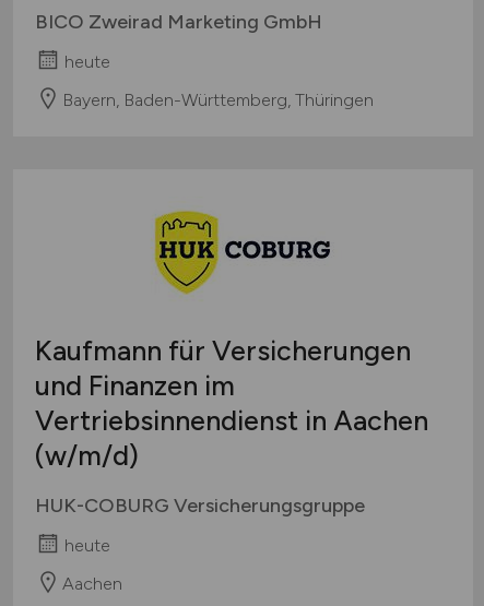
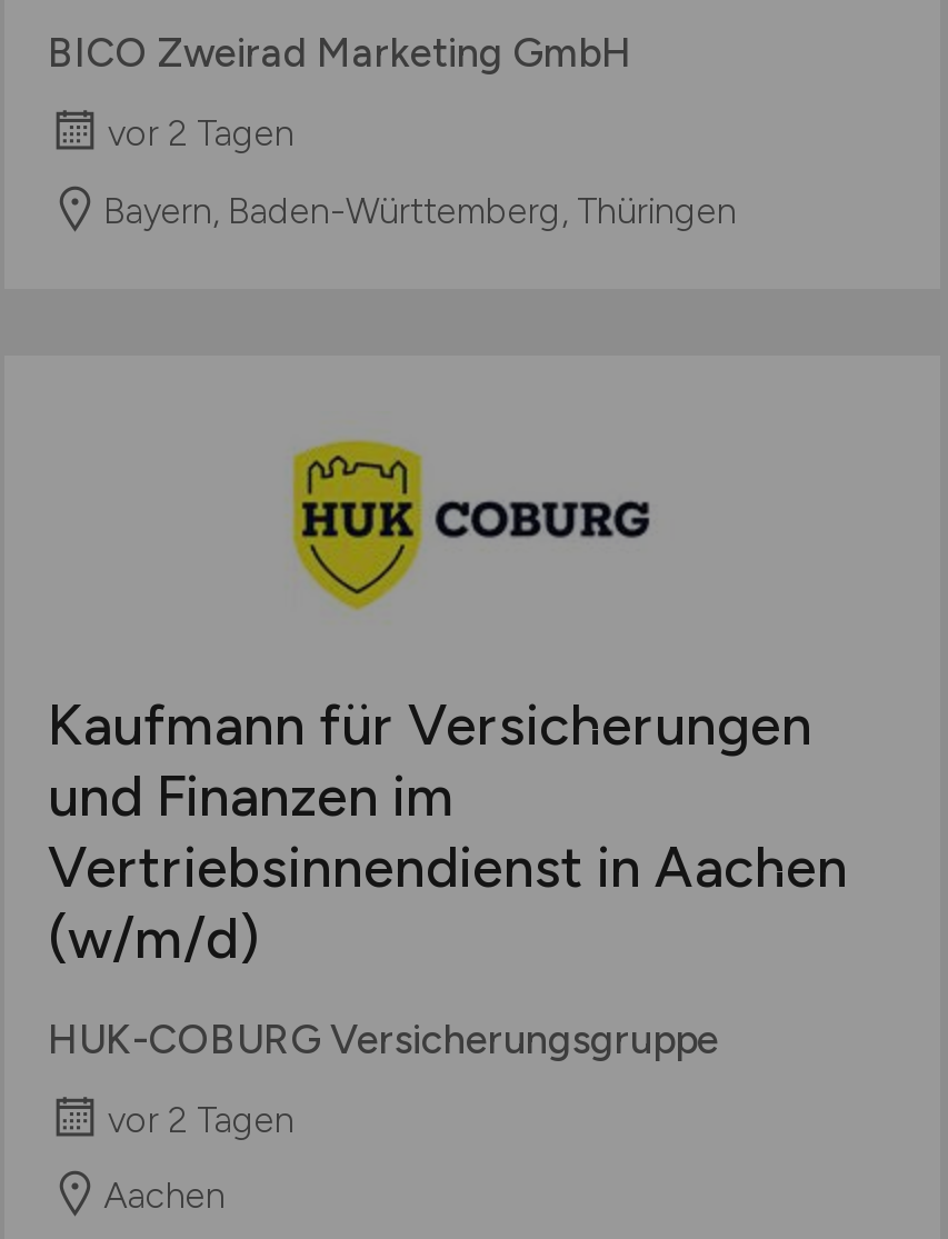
- heute
+ vor 2 Tagen

- heute
+ vor 2 Tagen
